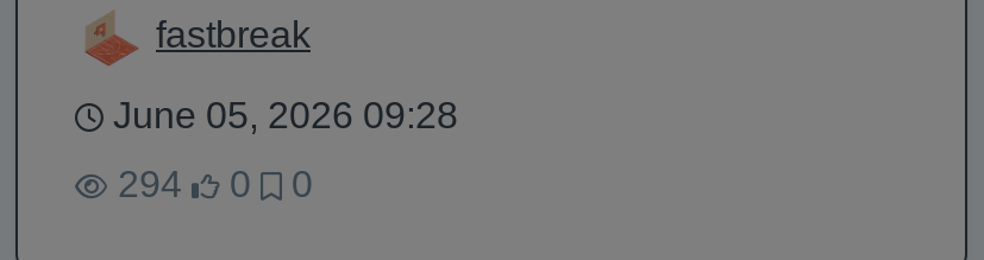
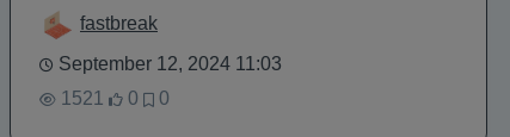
- June 05, 2026 09:28
+ September 12, 2024 11:03

- 294 0 0
+ 1521 0 0
